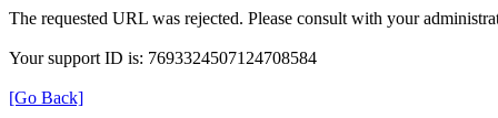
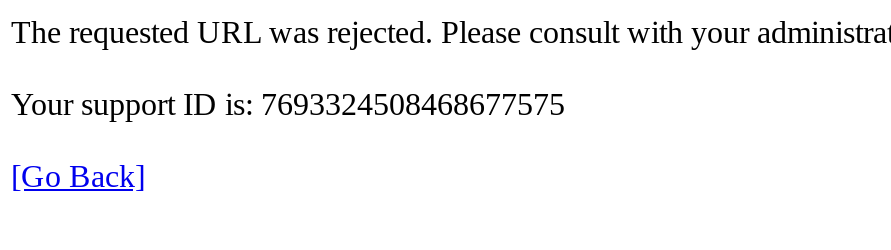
- Your support ID is: 7693324507124708584
+ Your support ID is: 7693324508468677575
